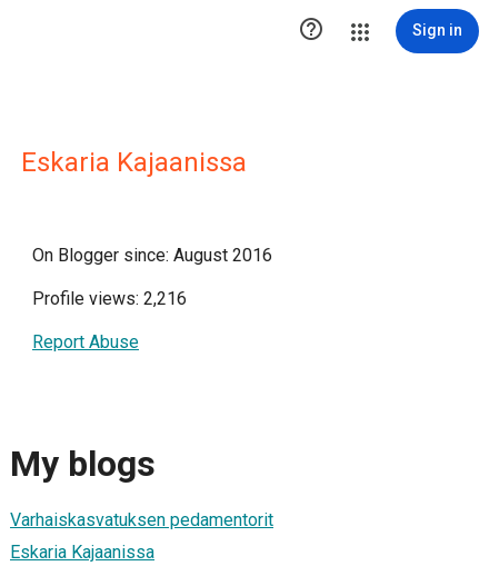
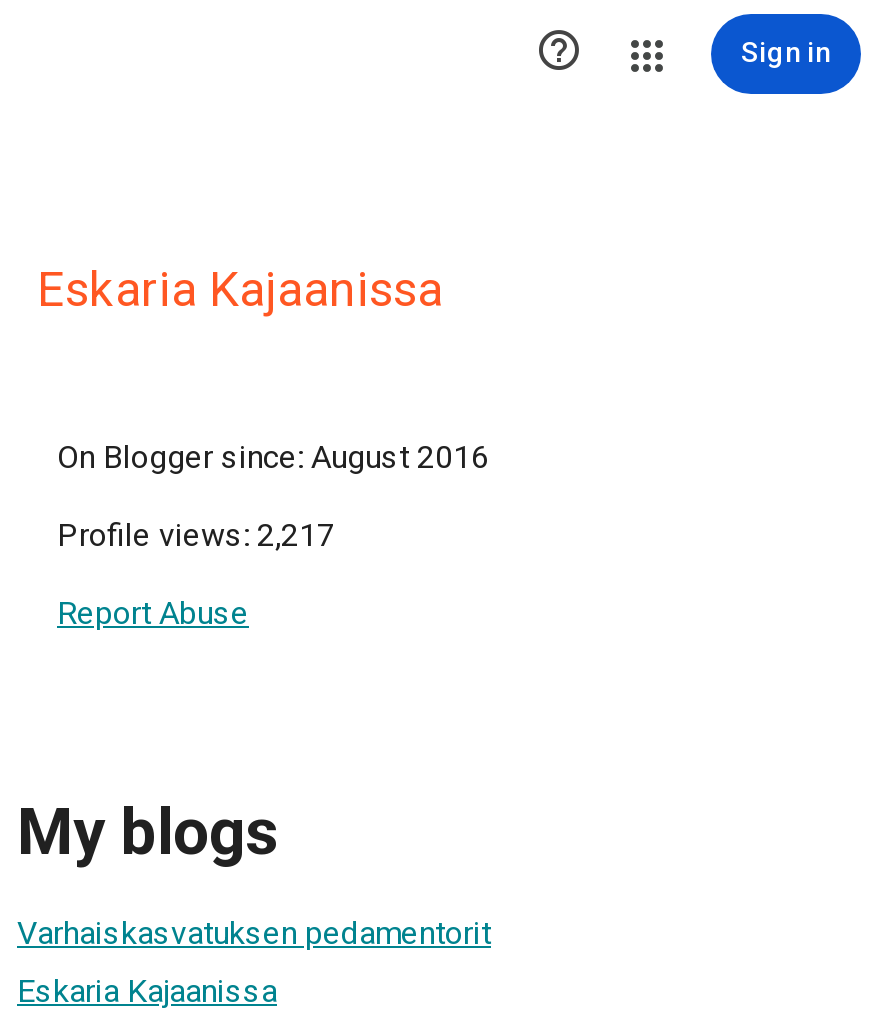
- Profile views: 2,216
+ Profile views: 2,217
